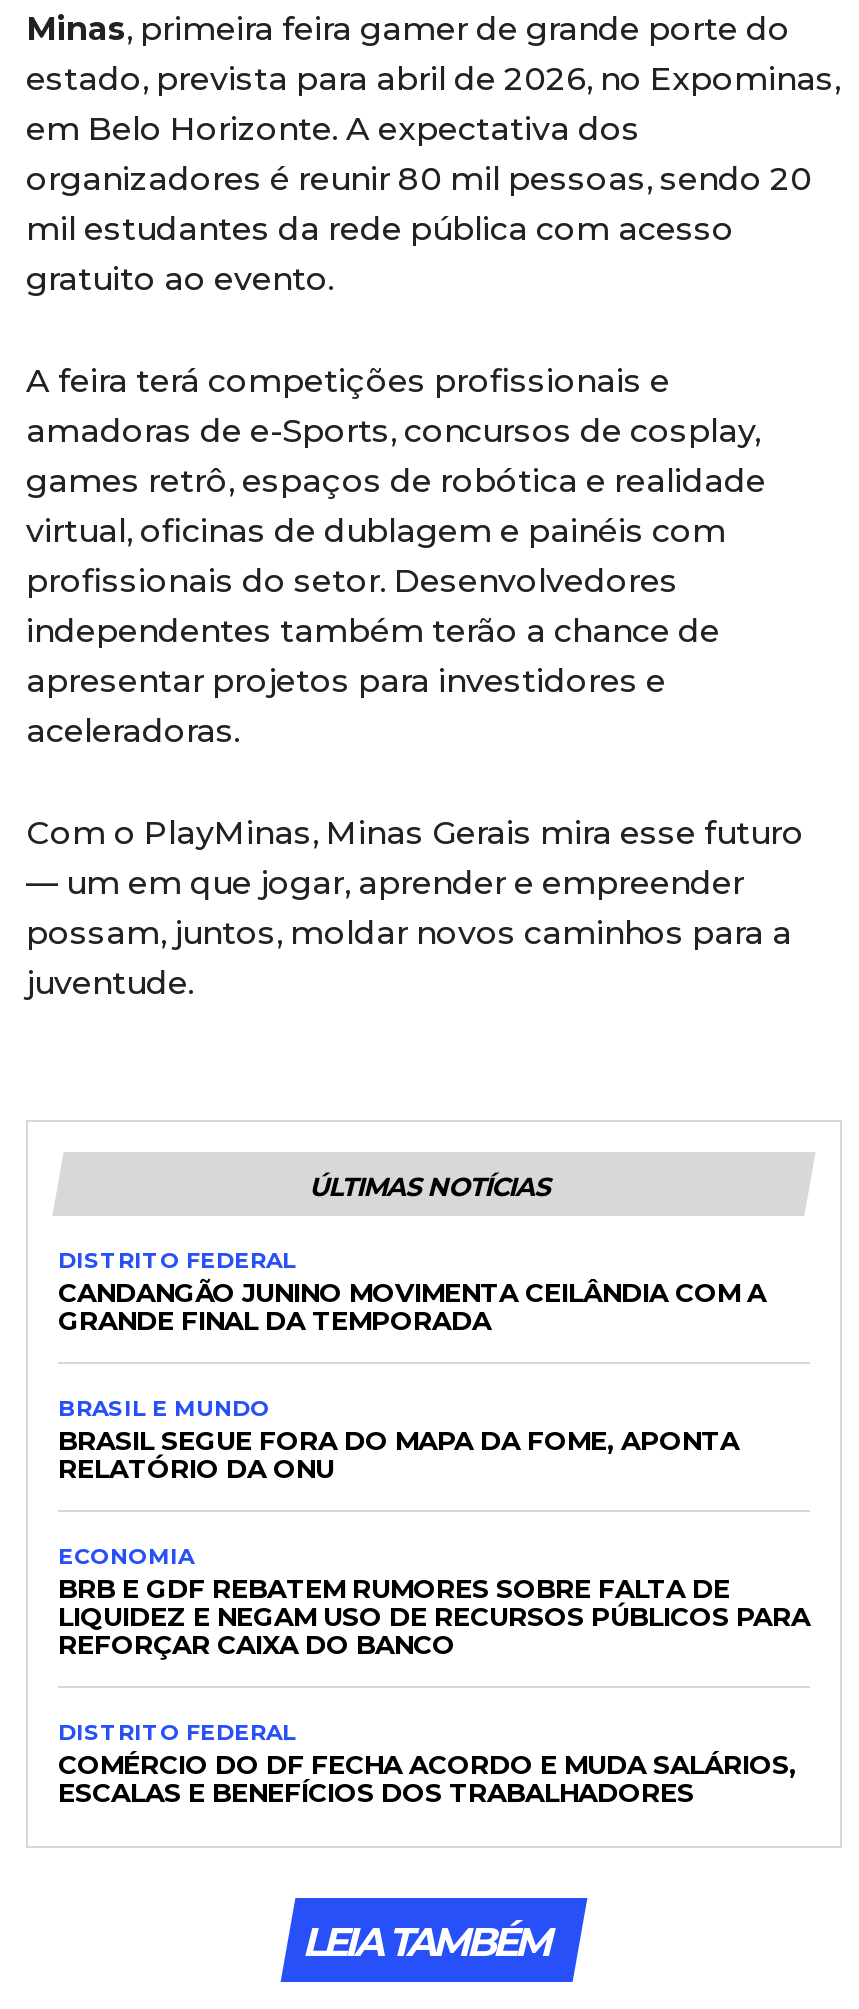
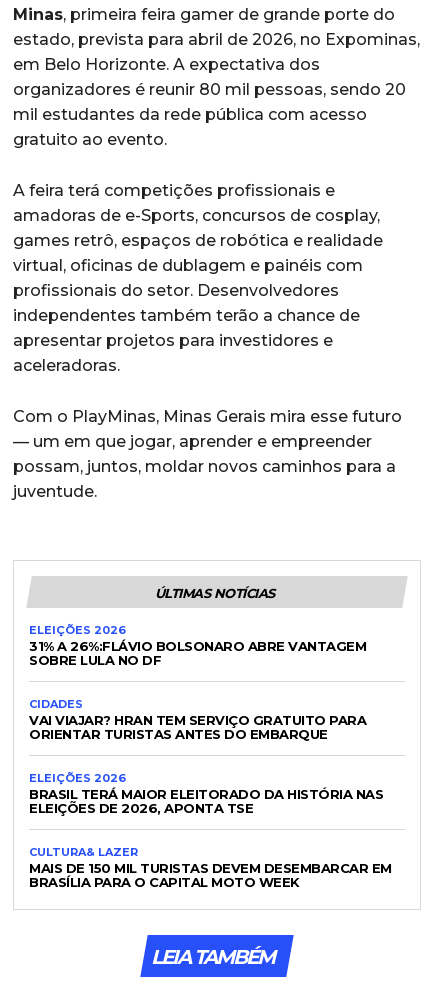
- DISTRITO FEDERAL
- CANDANGÃO JUNINO MOVIMENTA CEILÂNDIA COM A
- GRANDE FINAL DA TEMPORADA
+ ELEIÇÕES 2026
+ 31% A 26%:FLÁVIO BOLSONARO ABRE VANTAGEM
+ SOBRE LULA NO DF

- BRASIL E MUNDO
- BRASIL SEGUE FORA DO MAPA DA FOME, APONTA
- RELATÓRIO DA ONU
+ CIDADES
+ VAI VIAJAR? HRAN TEM SERVIÇO GRATUITO PARA
+ ORIENTAR TURISTAS ANTES DO EMBARQUE

- ECONOMIA
- BRB E GDF REBATEM RUMORES SOBRE FALTA DE
- LIQUIDEZ E NEGAM USO DE RECURSOS PÚBLICOS PARA
- REFORÇAR CAIXA DO BANCO
+ ELEIÇÕES 2026
+ BRASIL TERÁ MAIOR ELEITORADO DA HISTÓRIA NAS
+ ELEIÇÕES DE 2026, APONTA TSE

- DISTRITO FEDERAL
- COMÉRCIO DO DF FECHA ACORDO E MUDA SALÁRIOS,
- ESCALAS E BENEFÍCIOS DOS TRABALHADORES
+ CULTURA& LAZER
+ MAIS DE 150 MIL TURISTAS DEVEM DESEMBARCAR EM
+ BRASÍLIA PARA O CAPITAL MOTO WEEK
